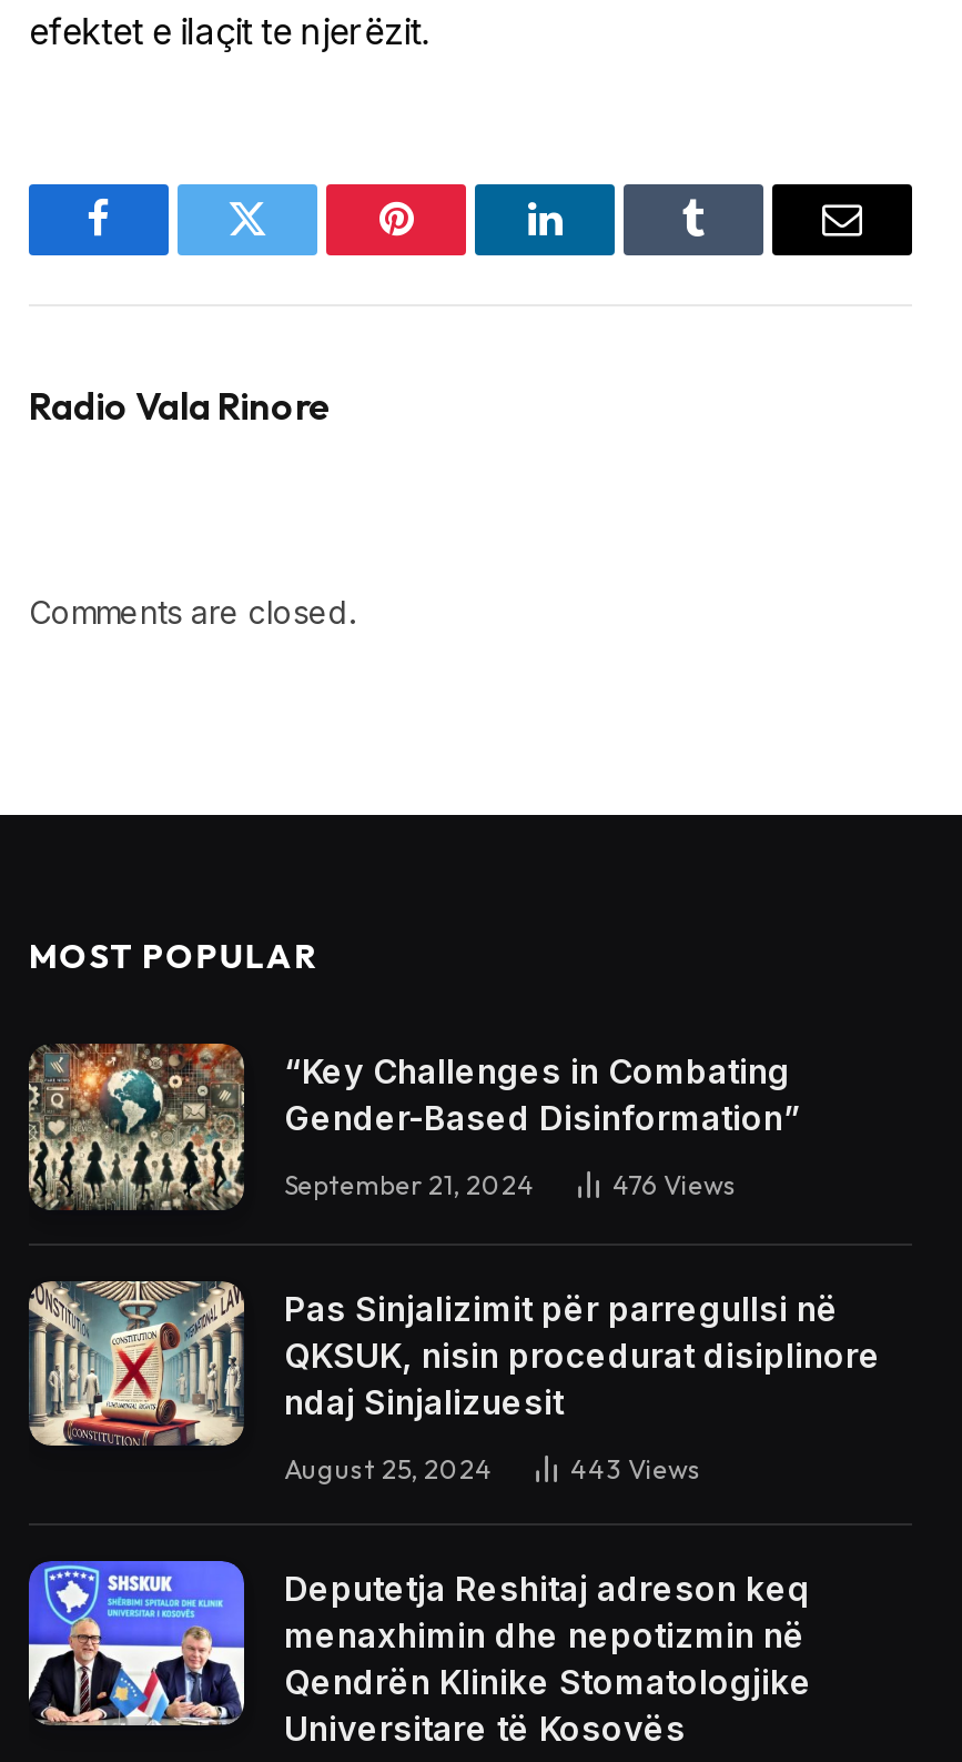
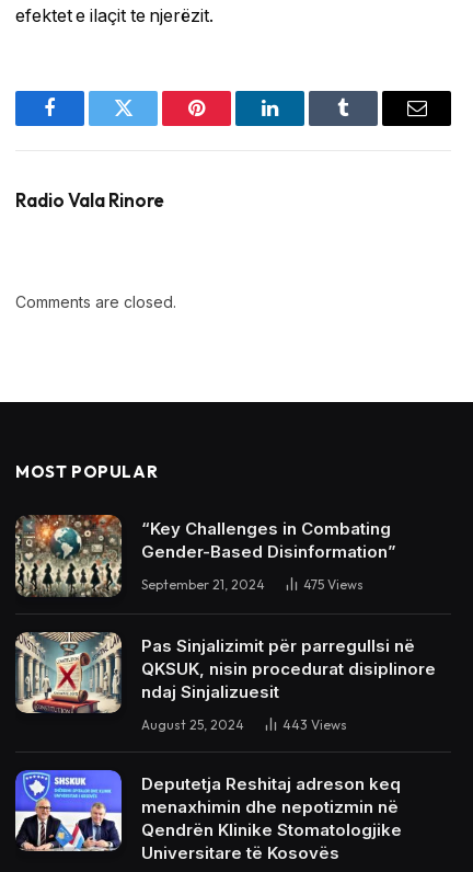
- 476 Views
+ 475 Views
